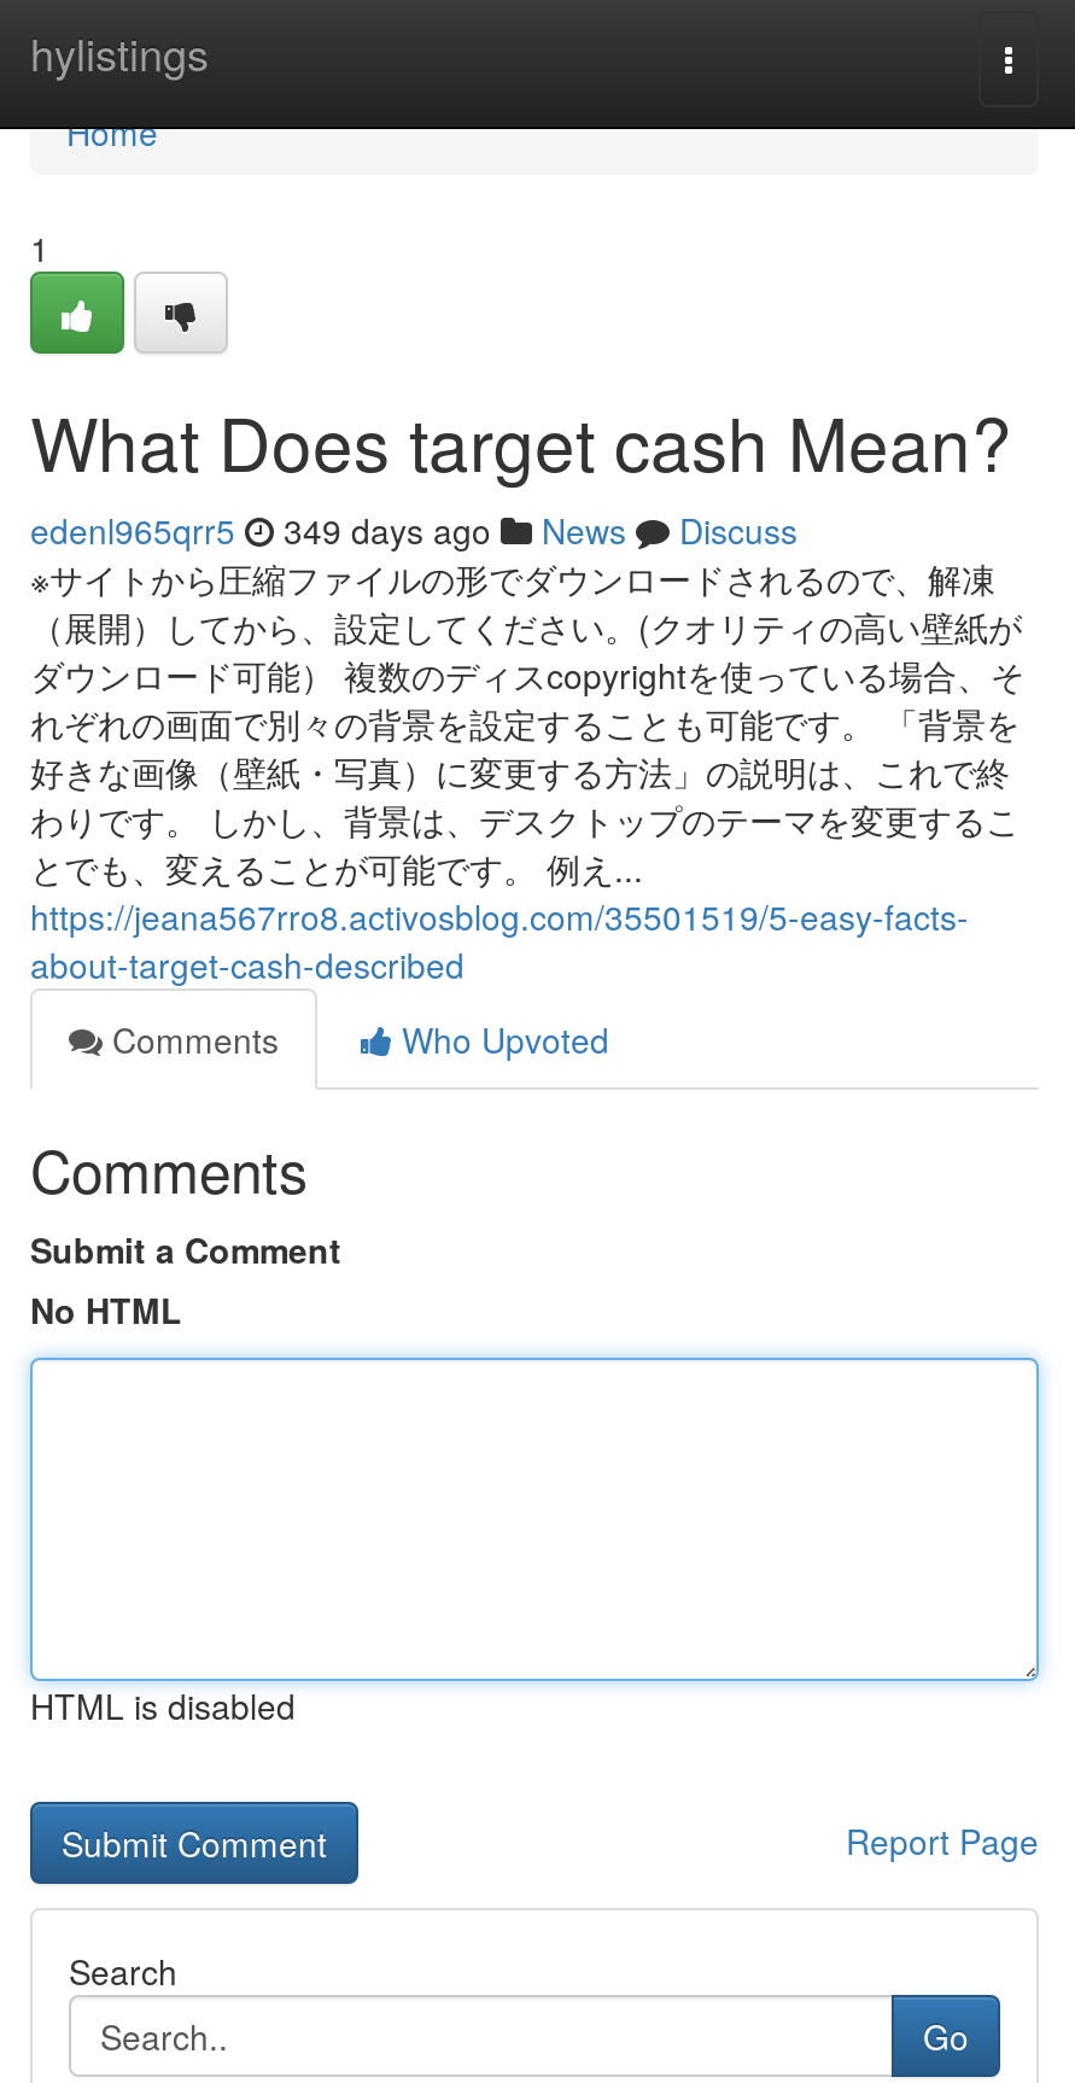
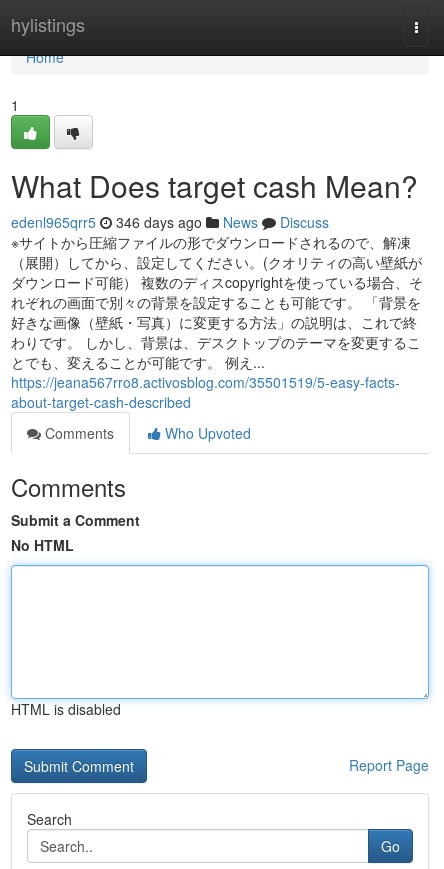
- edenl965qrr5 349 days ago News Discuss
+ edenl965qrr5 346 days ago News Discuss
